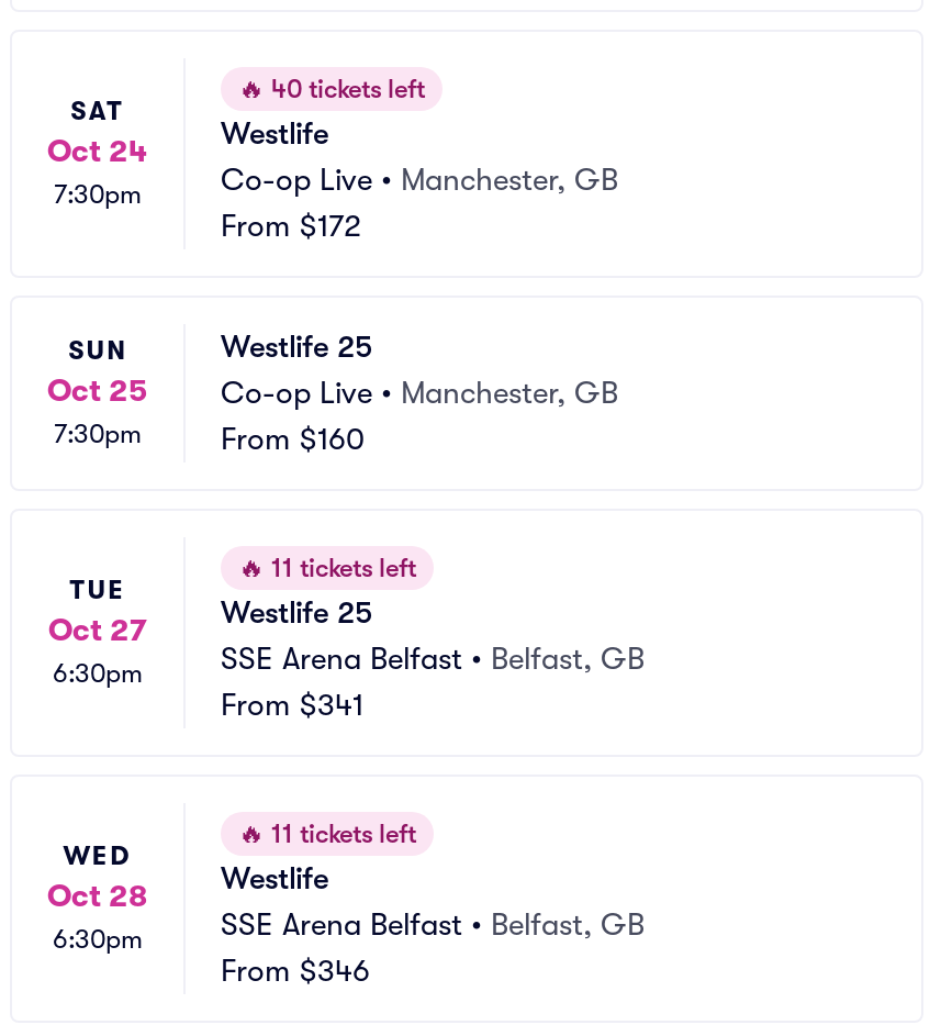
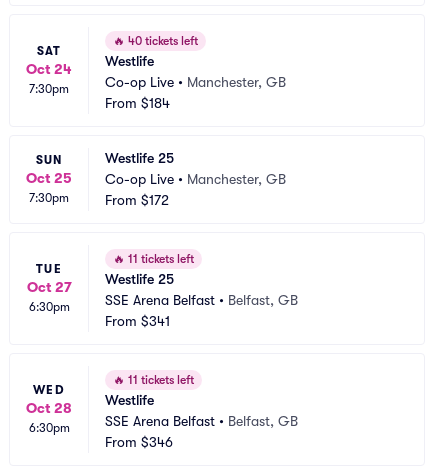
- From $172
+ From $184

- From $160
+ From $172
